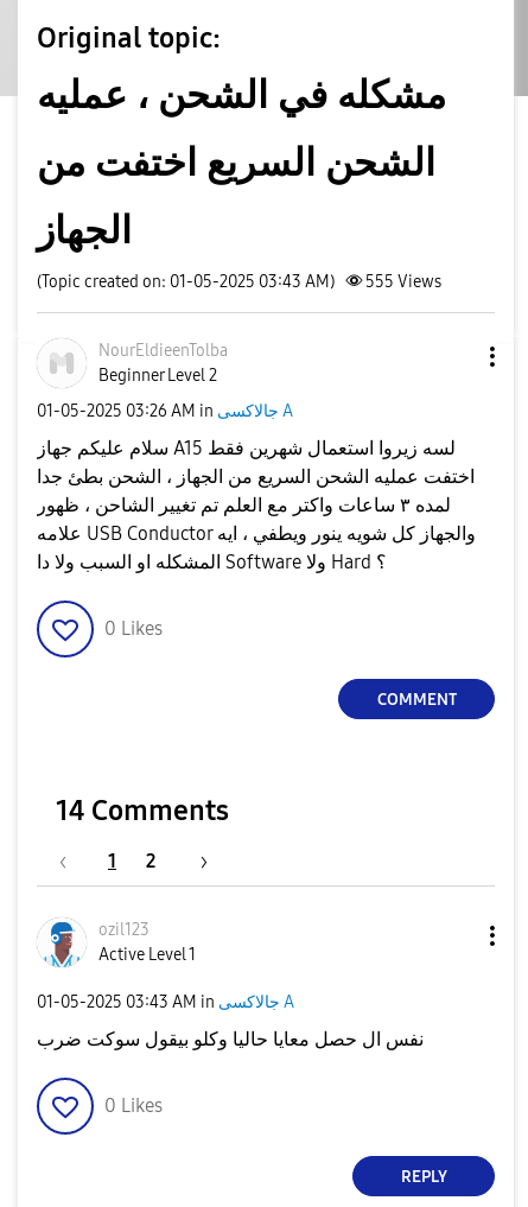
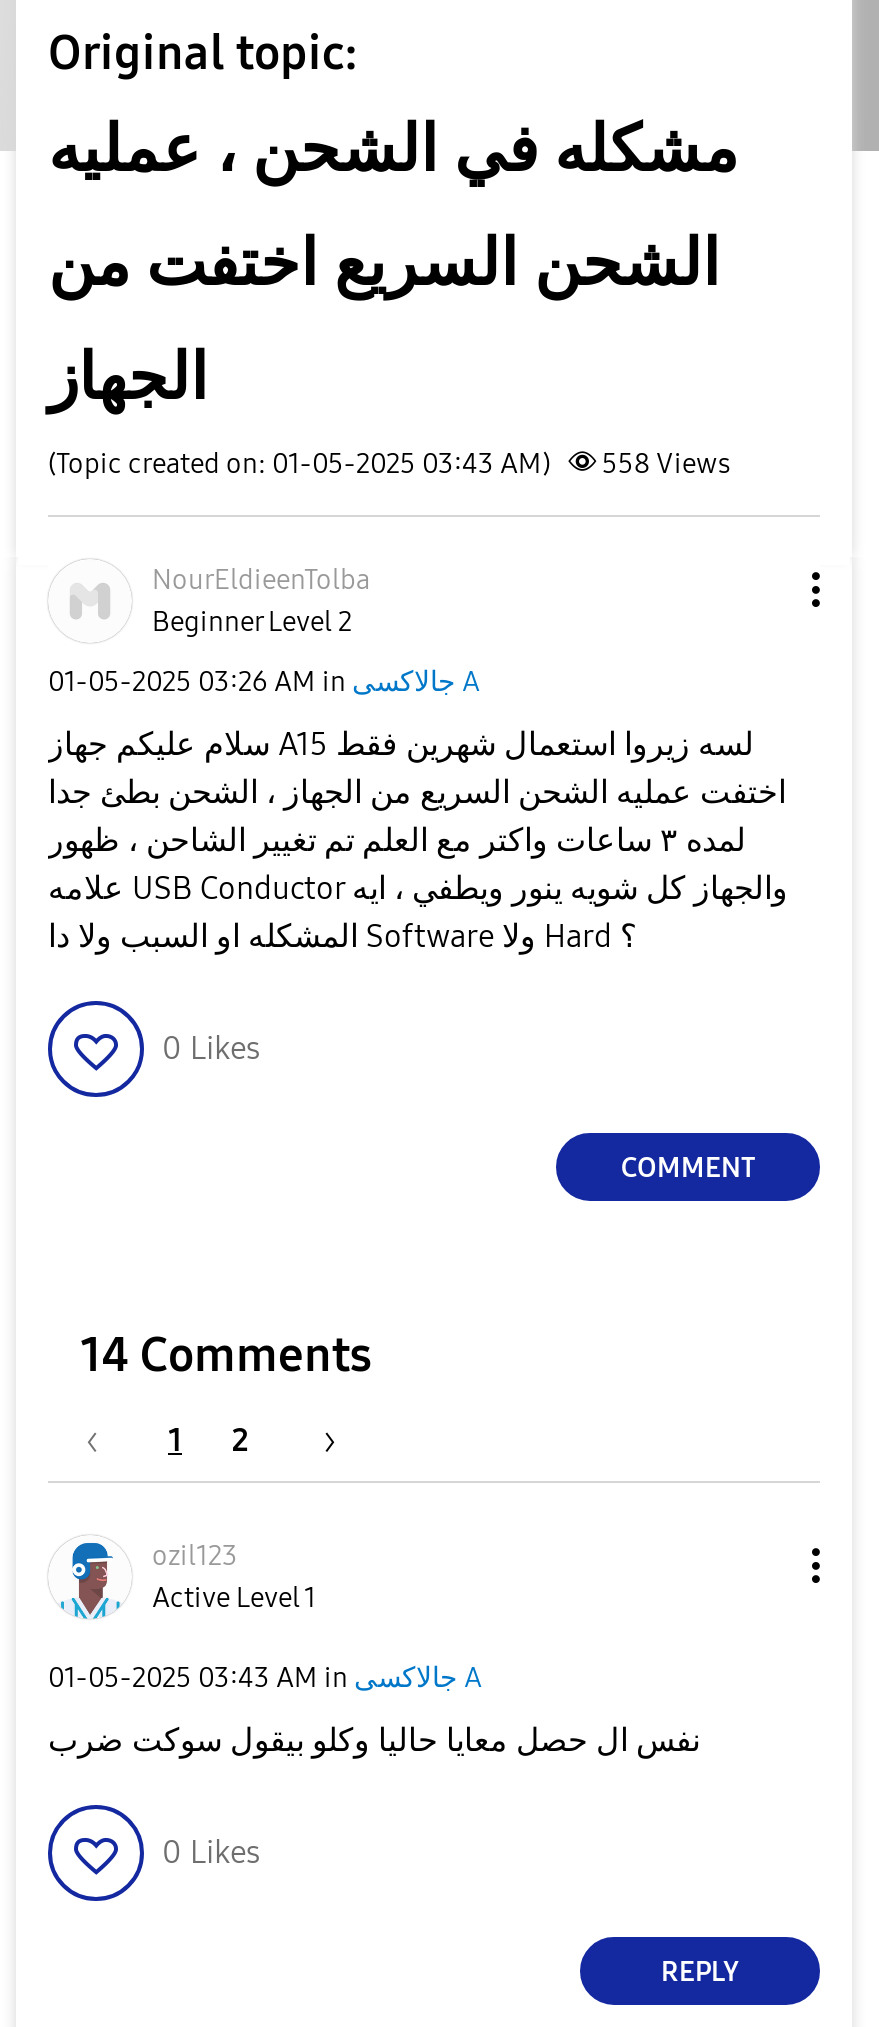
- (Topic created on: 01-05-2025 03:43 AM) 555 Views
+ (Topic created on: 01-05-2025 03:43 AM) 558 Views
